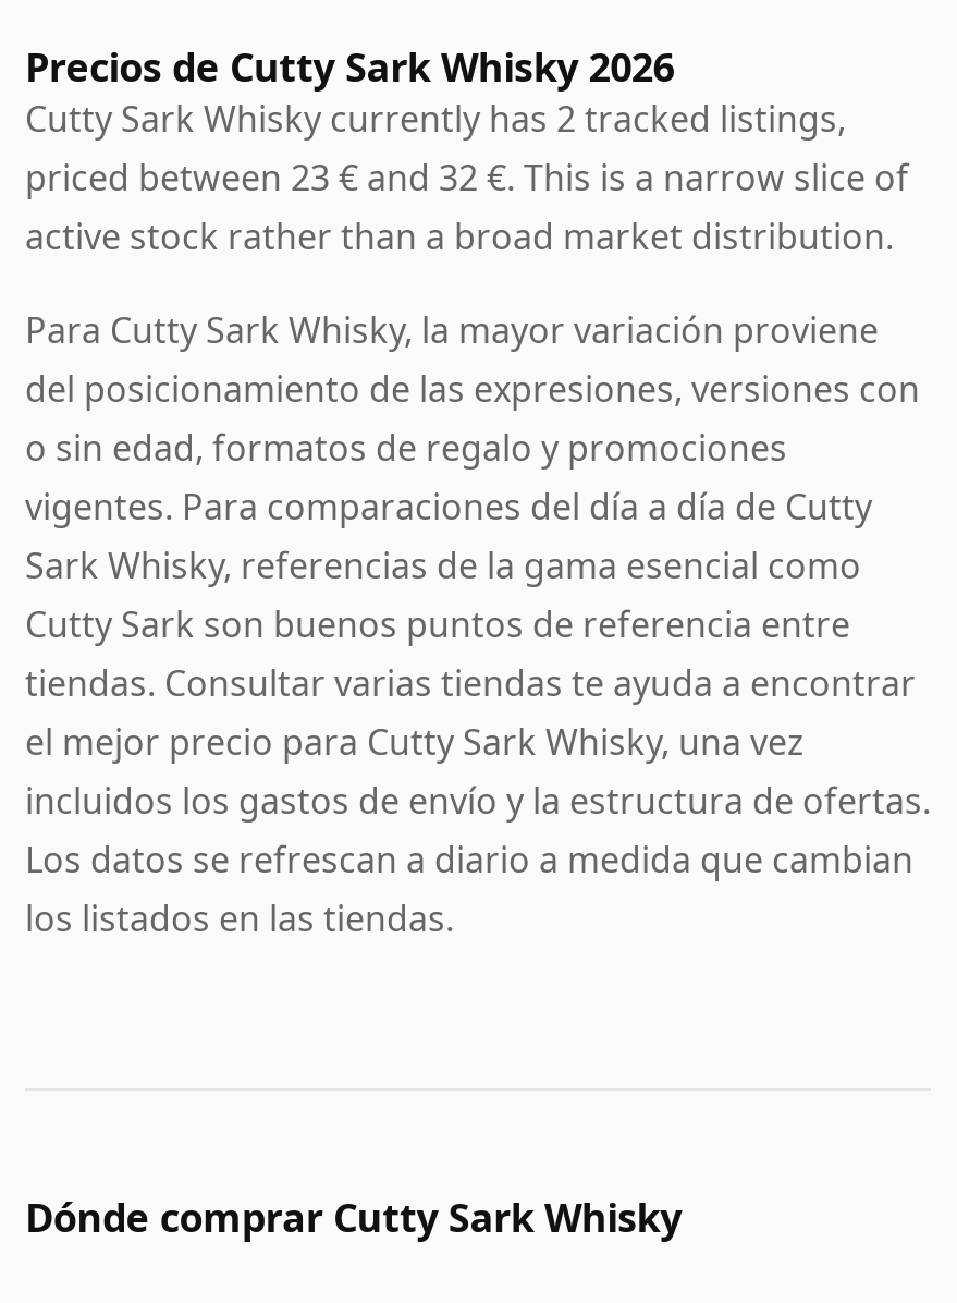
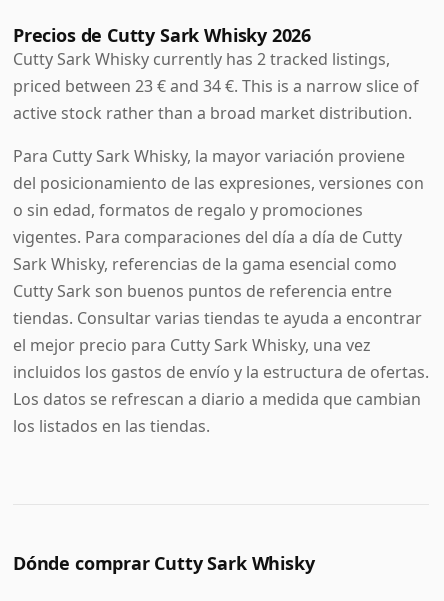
- priced between 23 € and 32 €. This is a narrow slice of
+ priced between 23 € and 34 €. This is a narrow slice of
